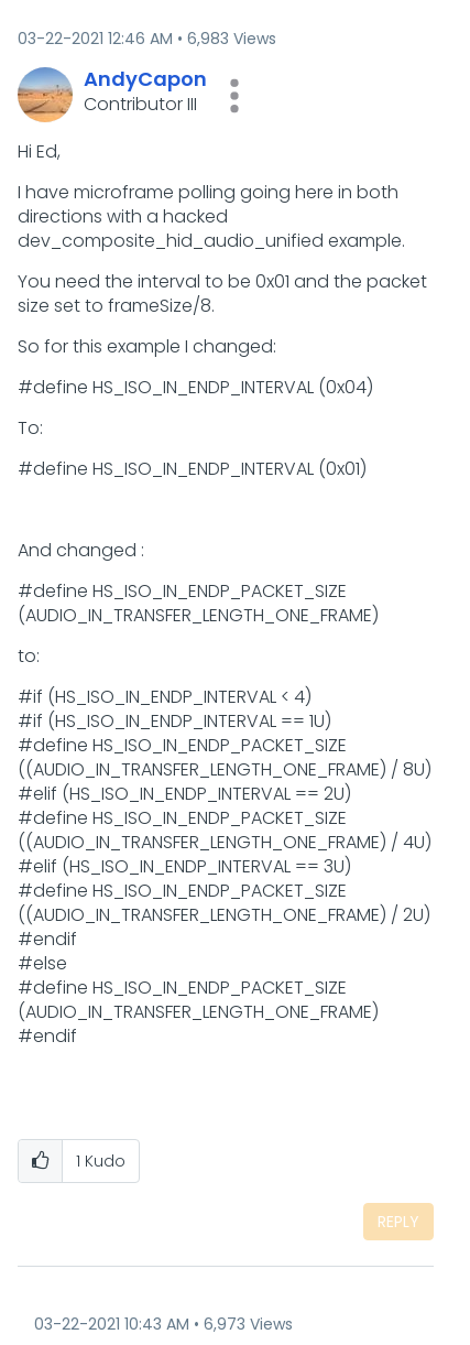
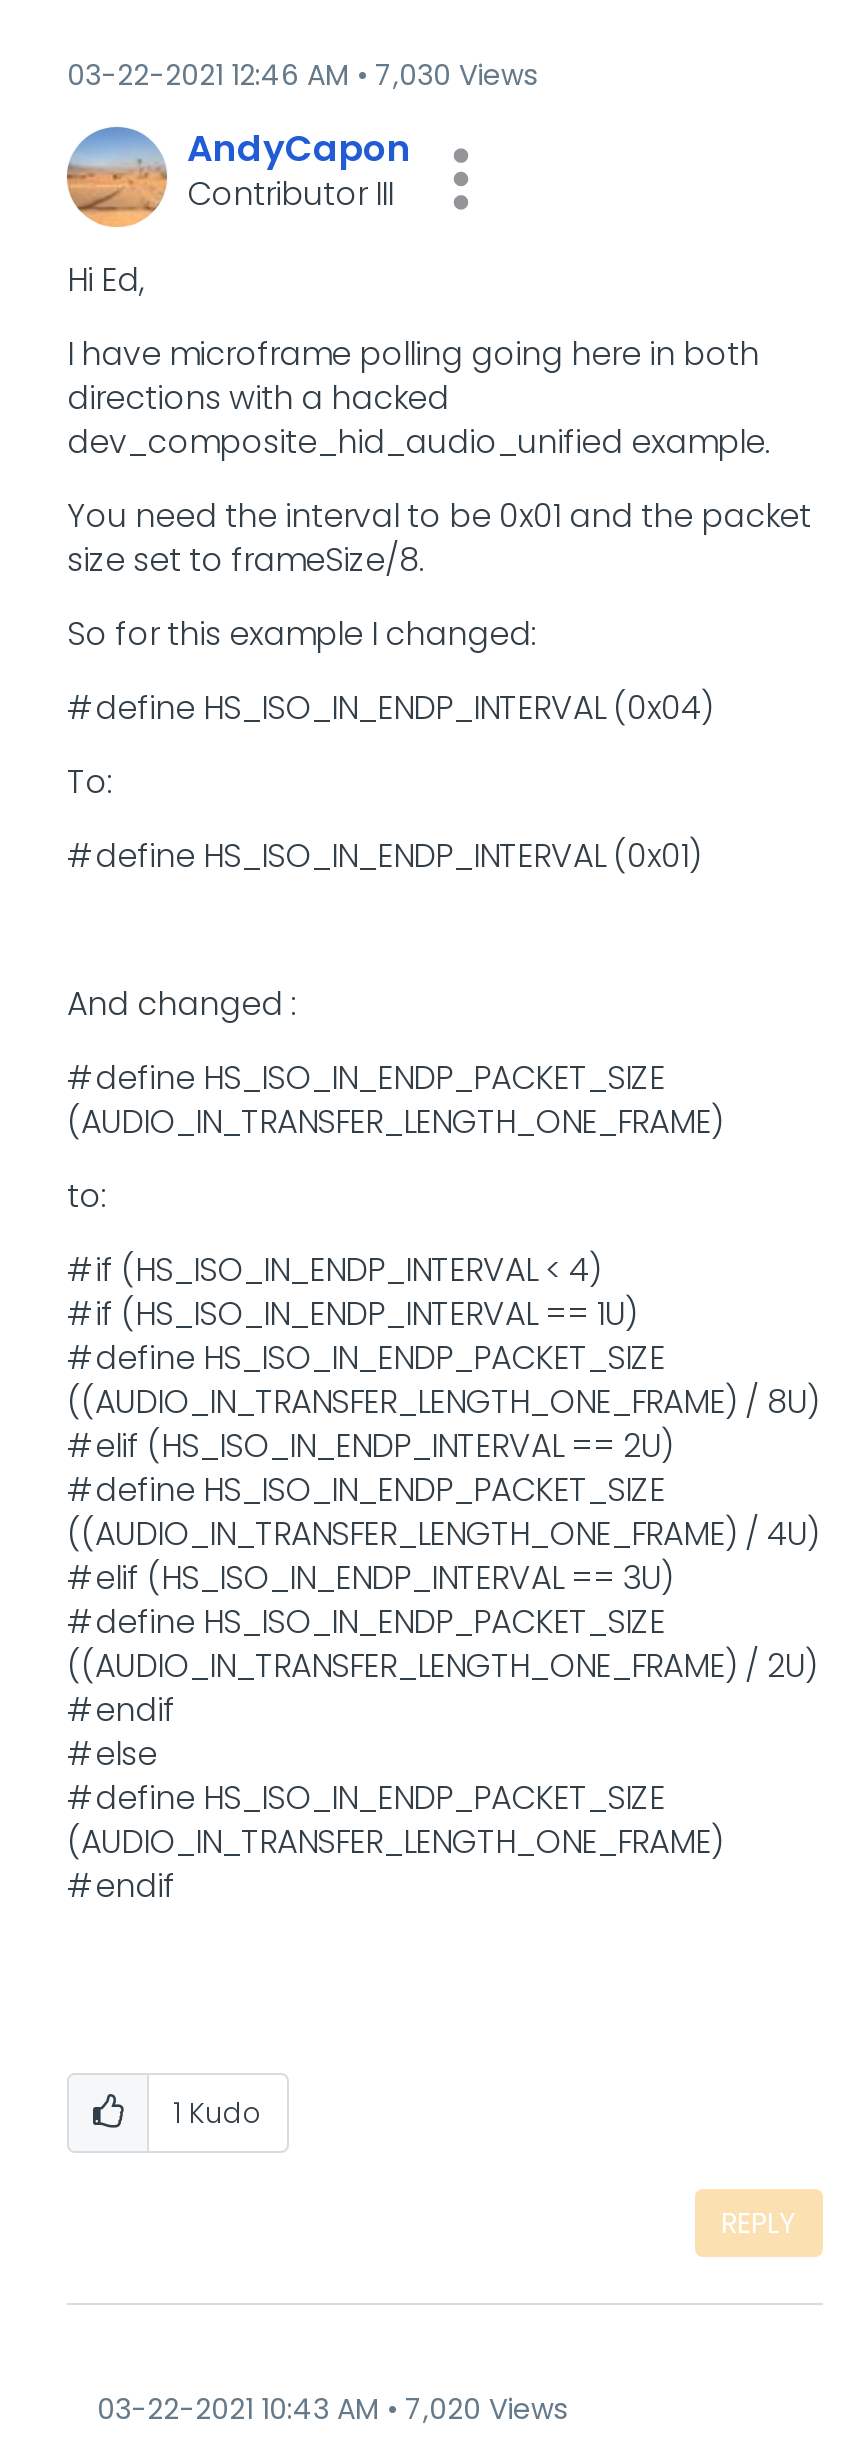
- 03-22-2021 12:46 AM 6,983 Views
+ 03-22-2021 12:46 AM 7,030 Views

- 03-22-2021 10:43 AM 6,973 Views
+ 03-22-2021 10:43 AM 7,020 Views
